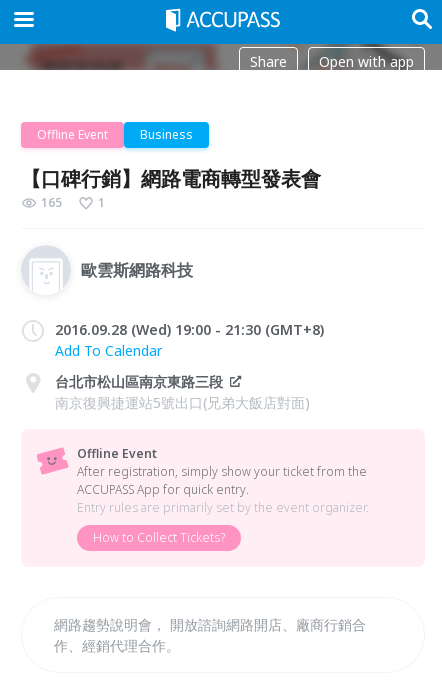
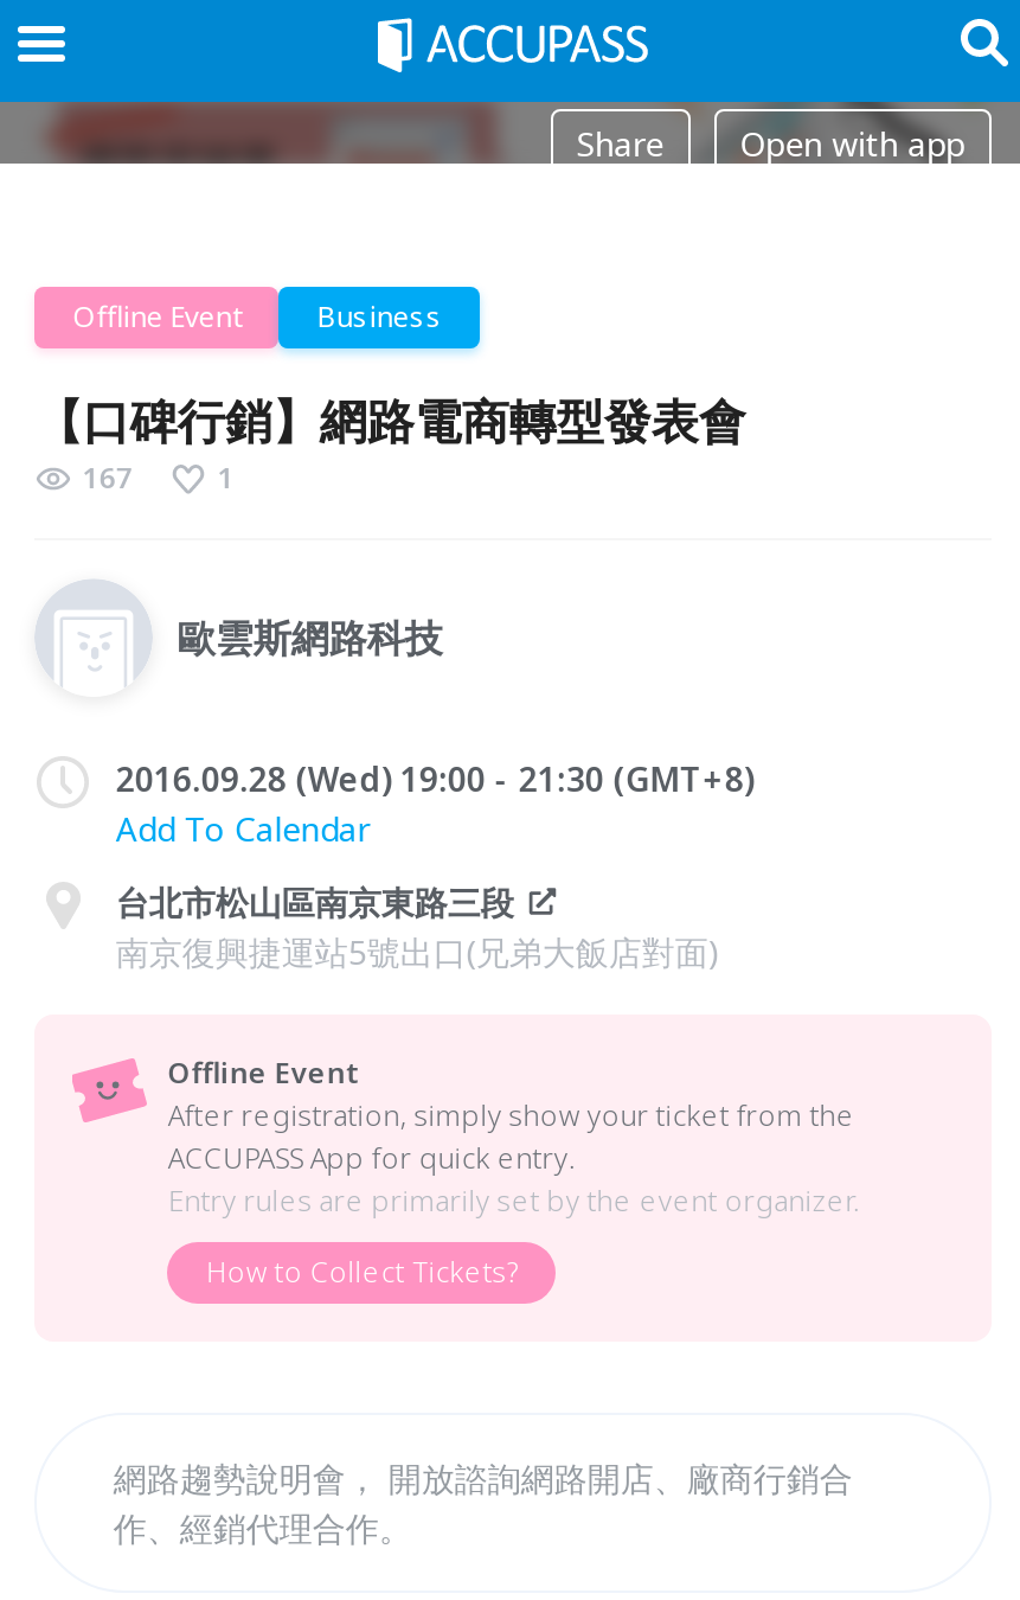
- 165
+ 167
